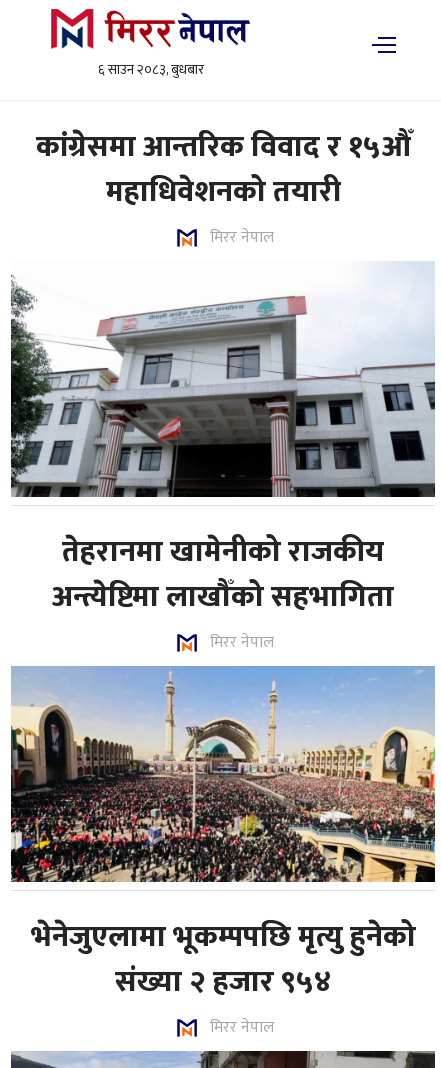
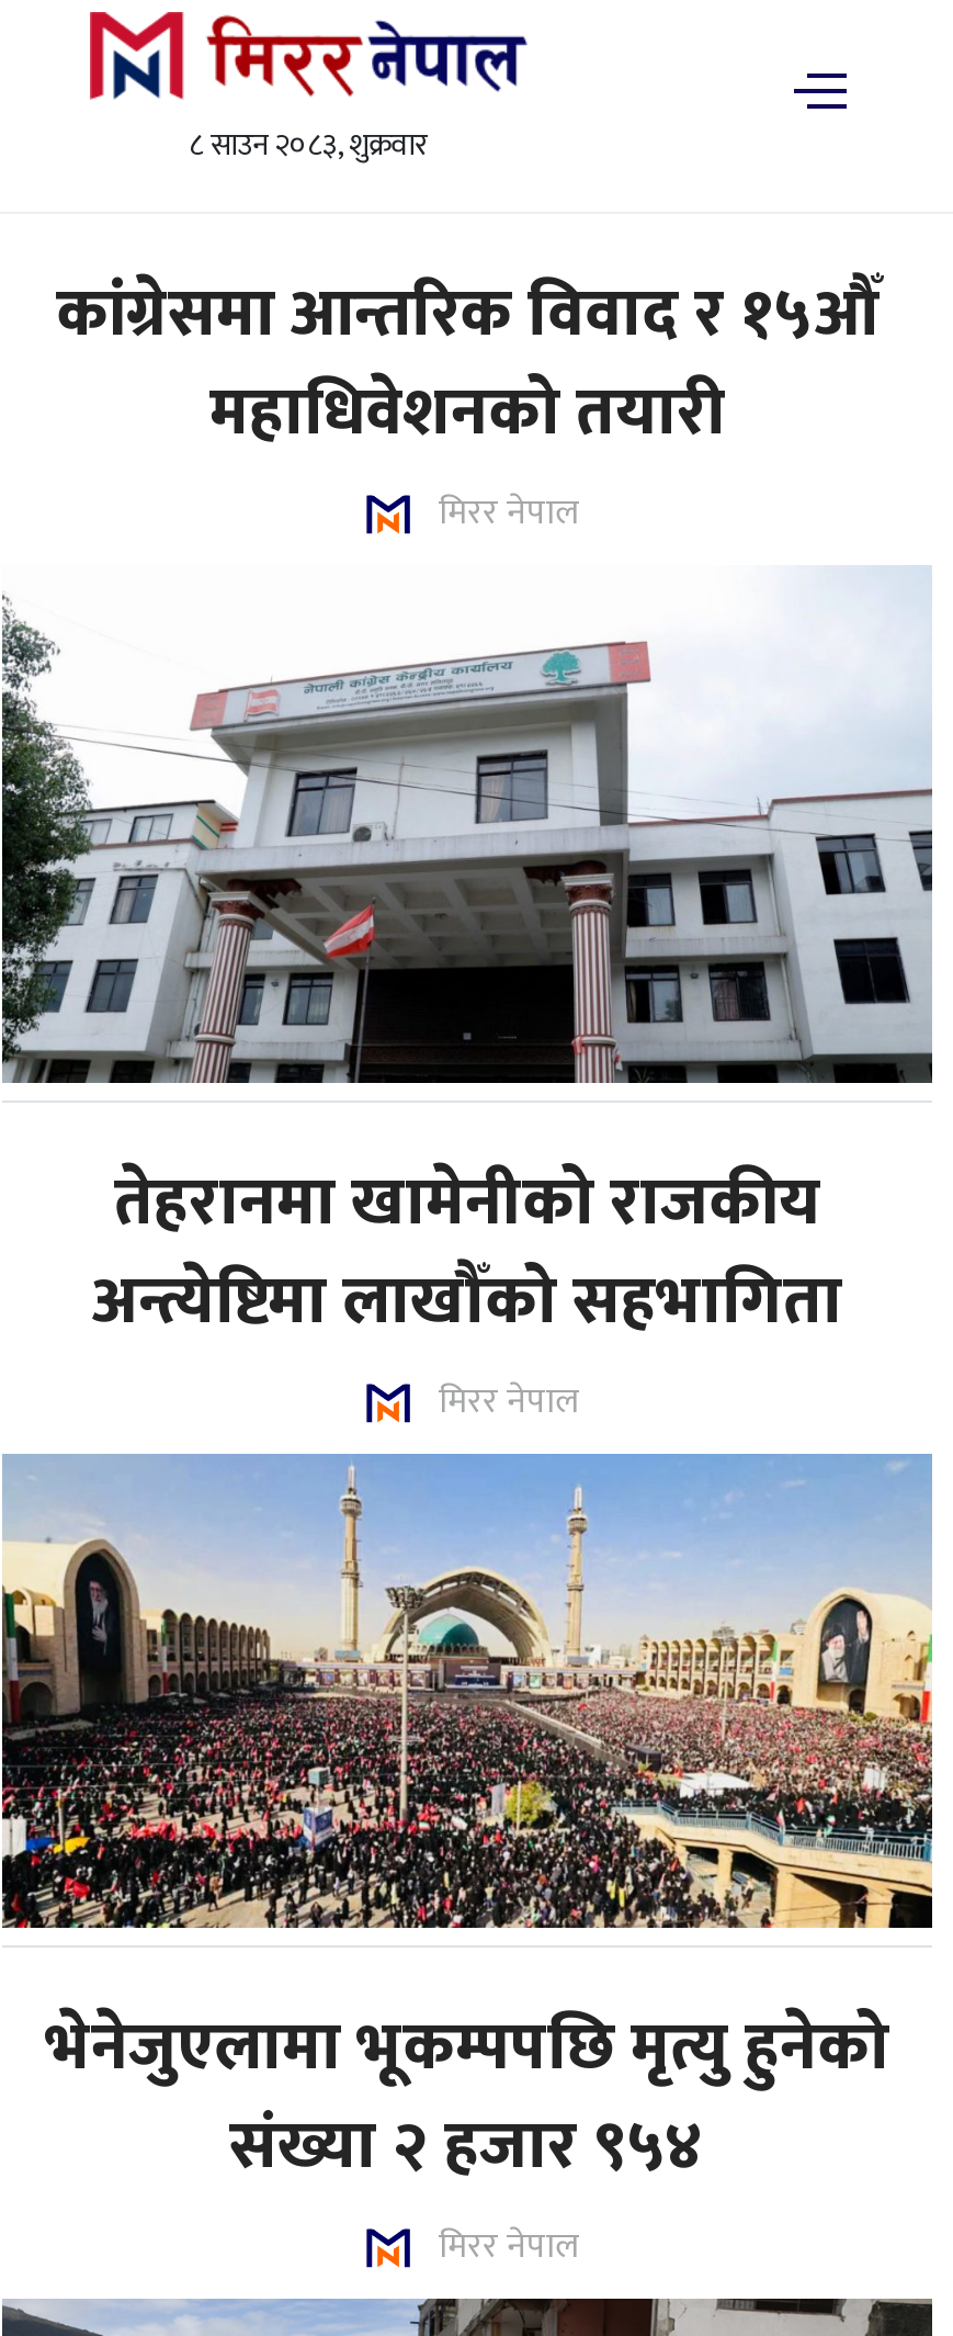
- ६ साउन २०८३, बुधबार
+ ८ साउन २०८३, शुक्रवार
